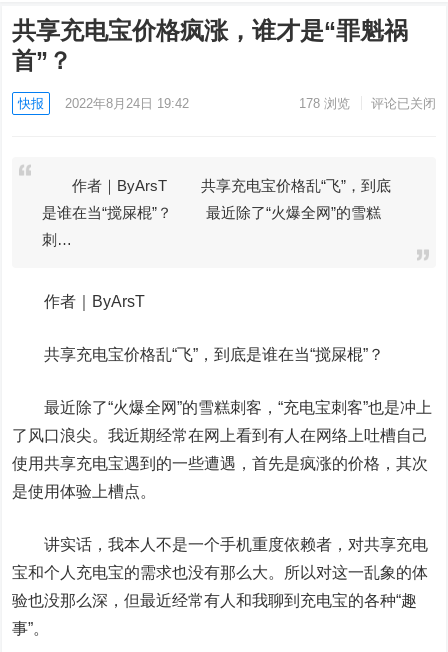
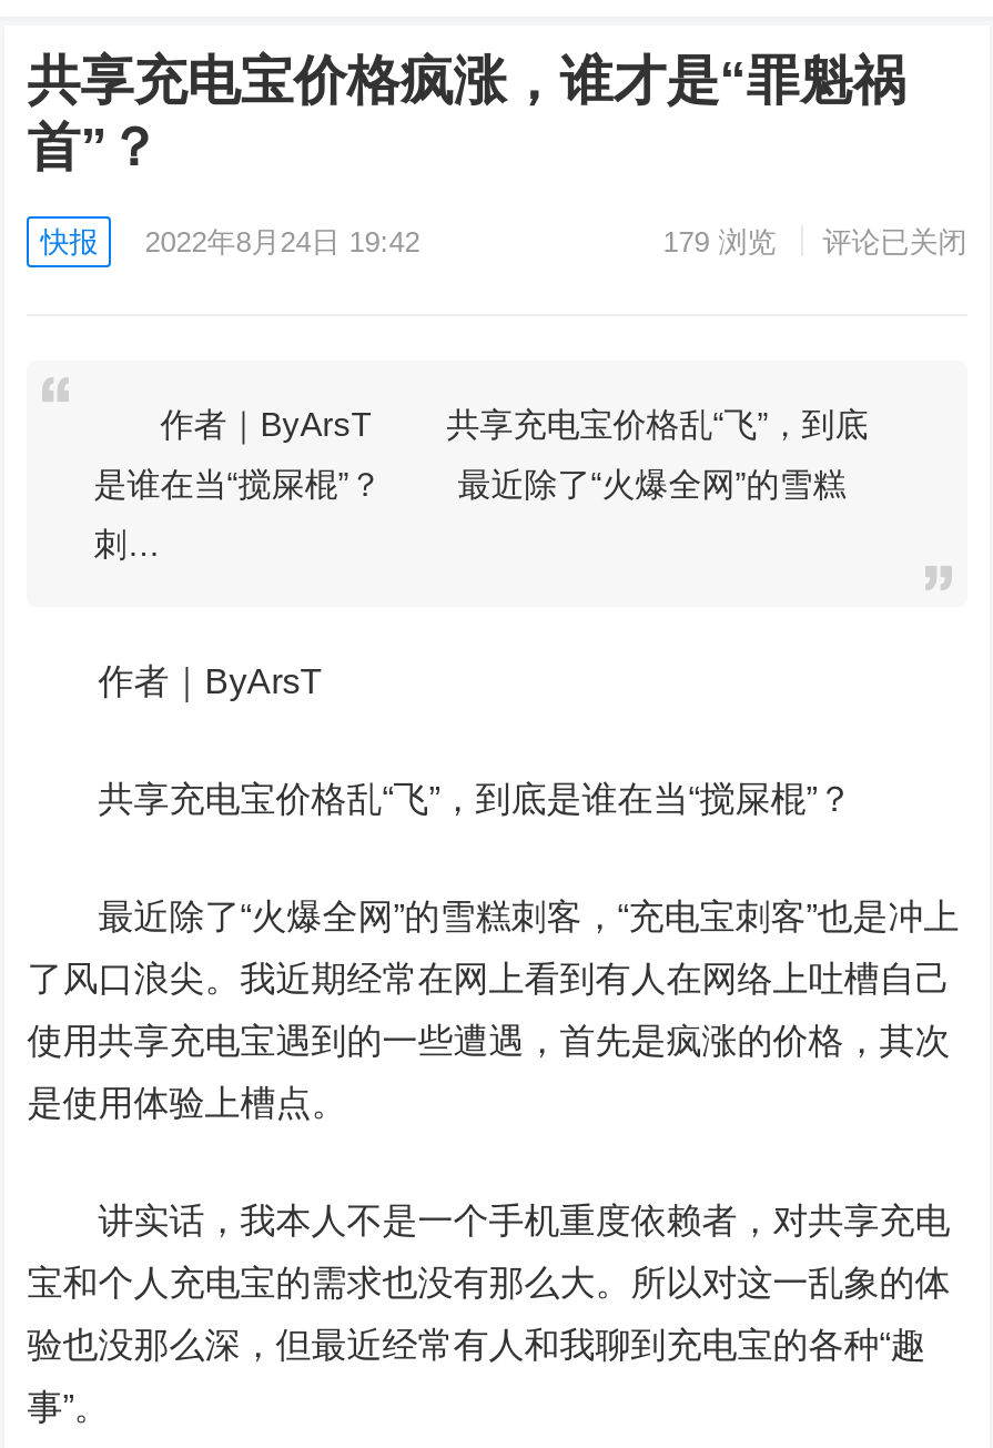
- 178浏览 评论已关闭
+ 179浏览 评论已关闭
